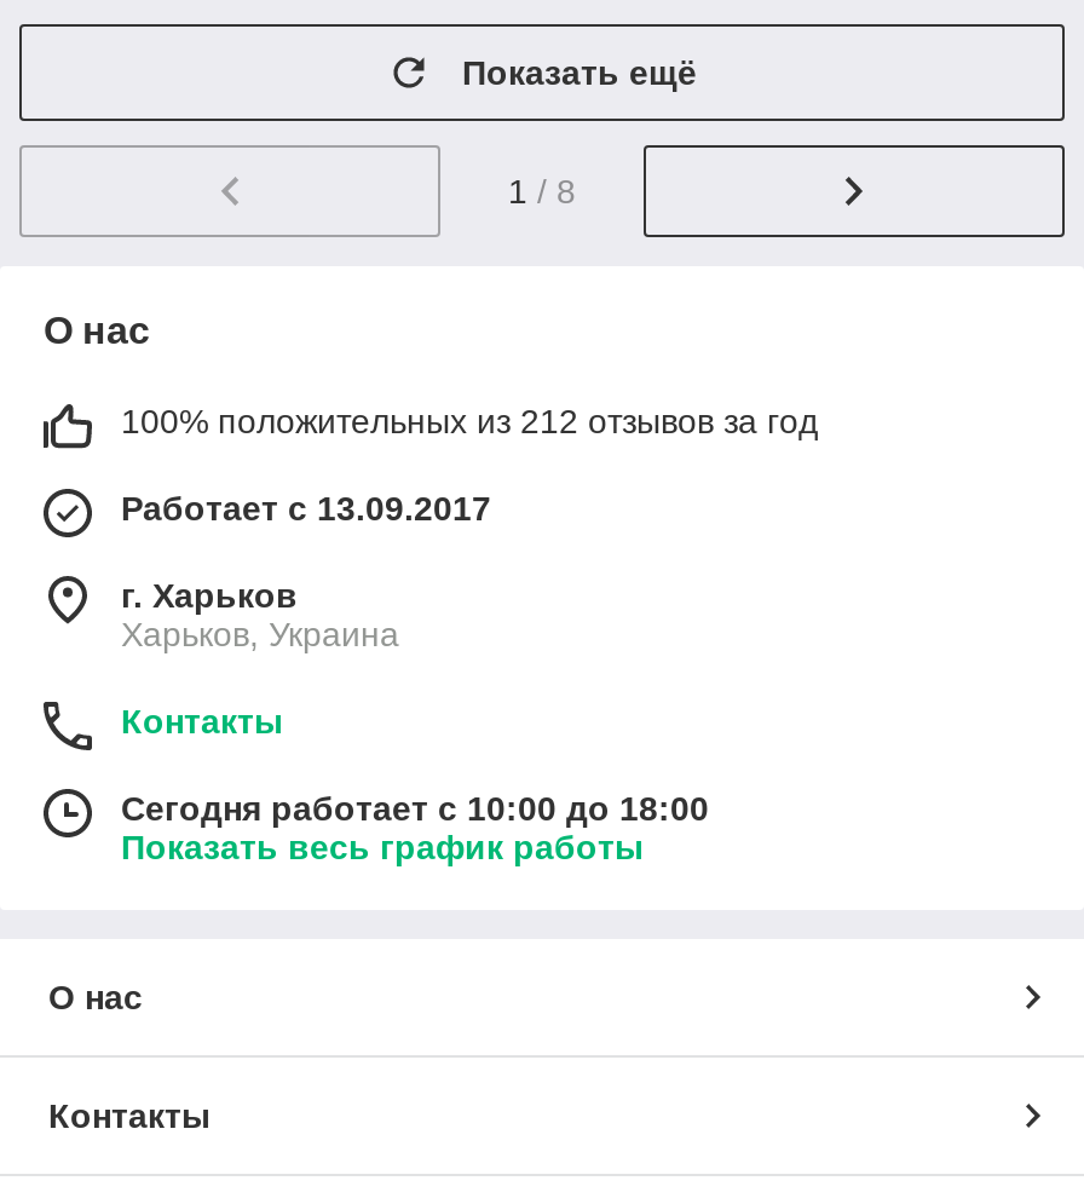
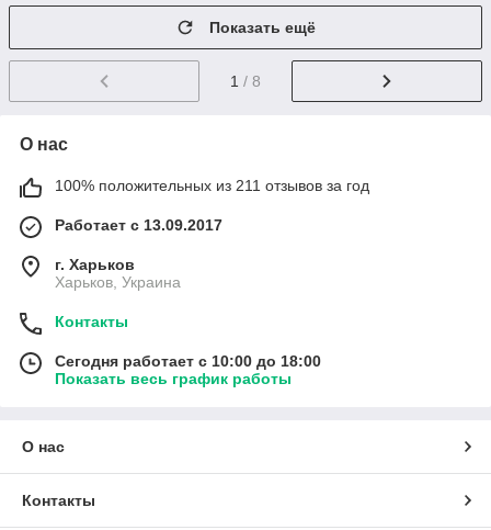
- 100% положительных из 212 отзывов за год
+ 100% положительных из 211 отзывов за год
